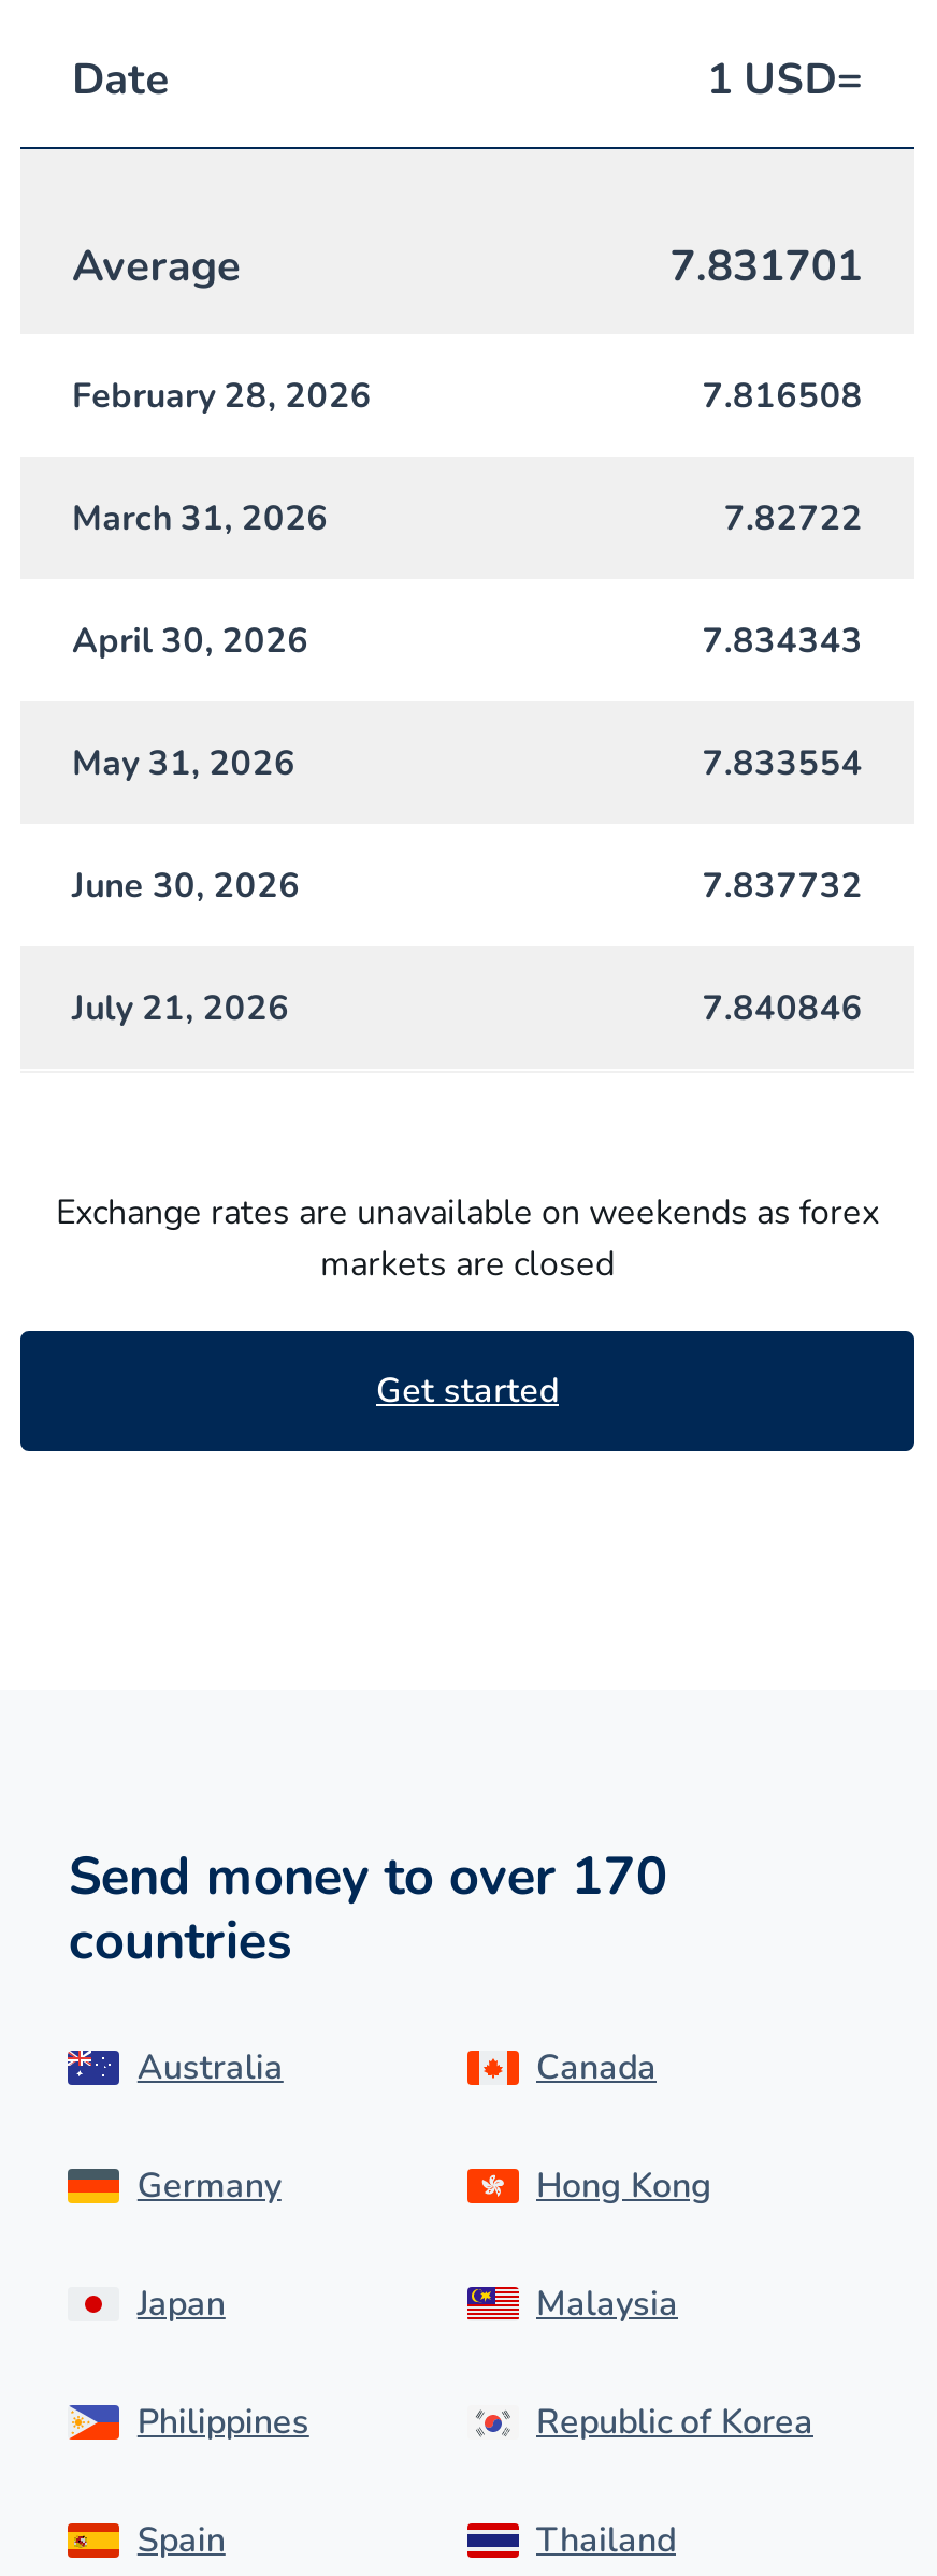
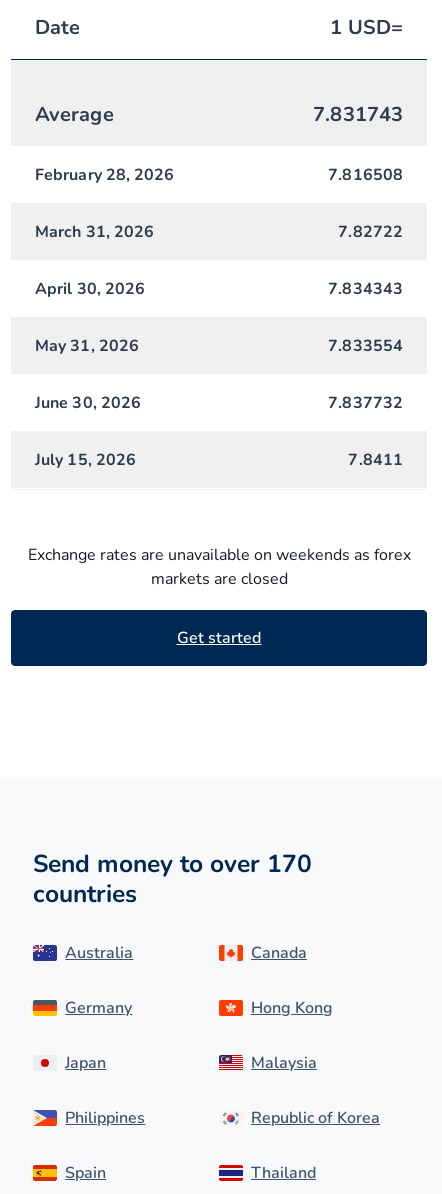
- 7.831701
+ 7.831743

- July 21, 2026
+ July 15, 2026

- 7.840846
+ 7.8411
